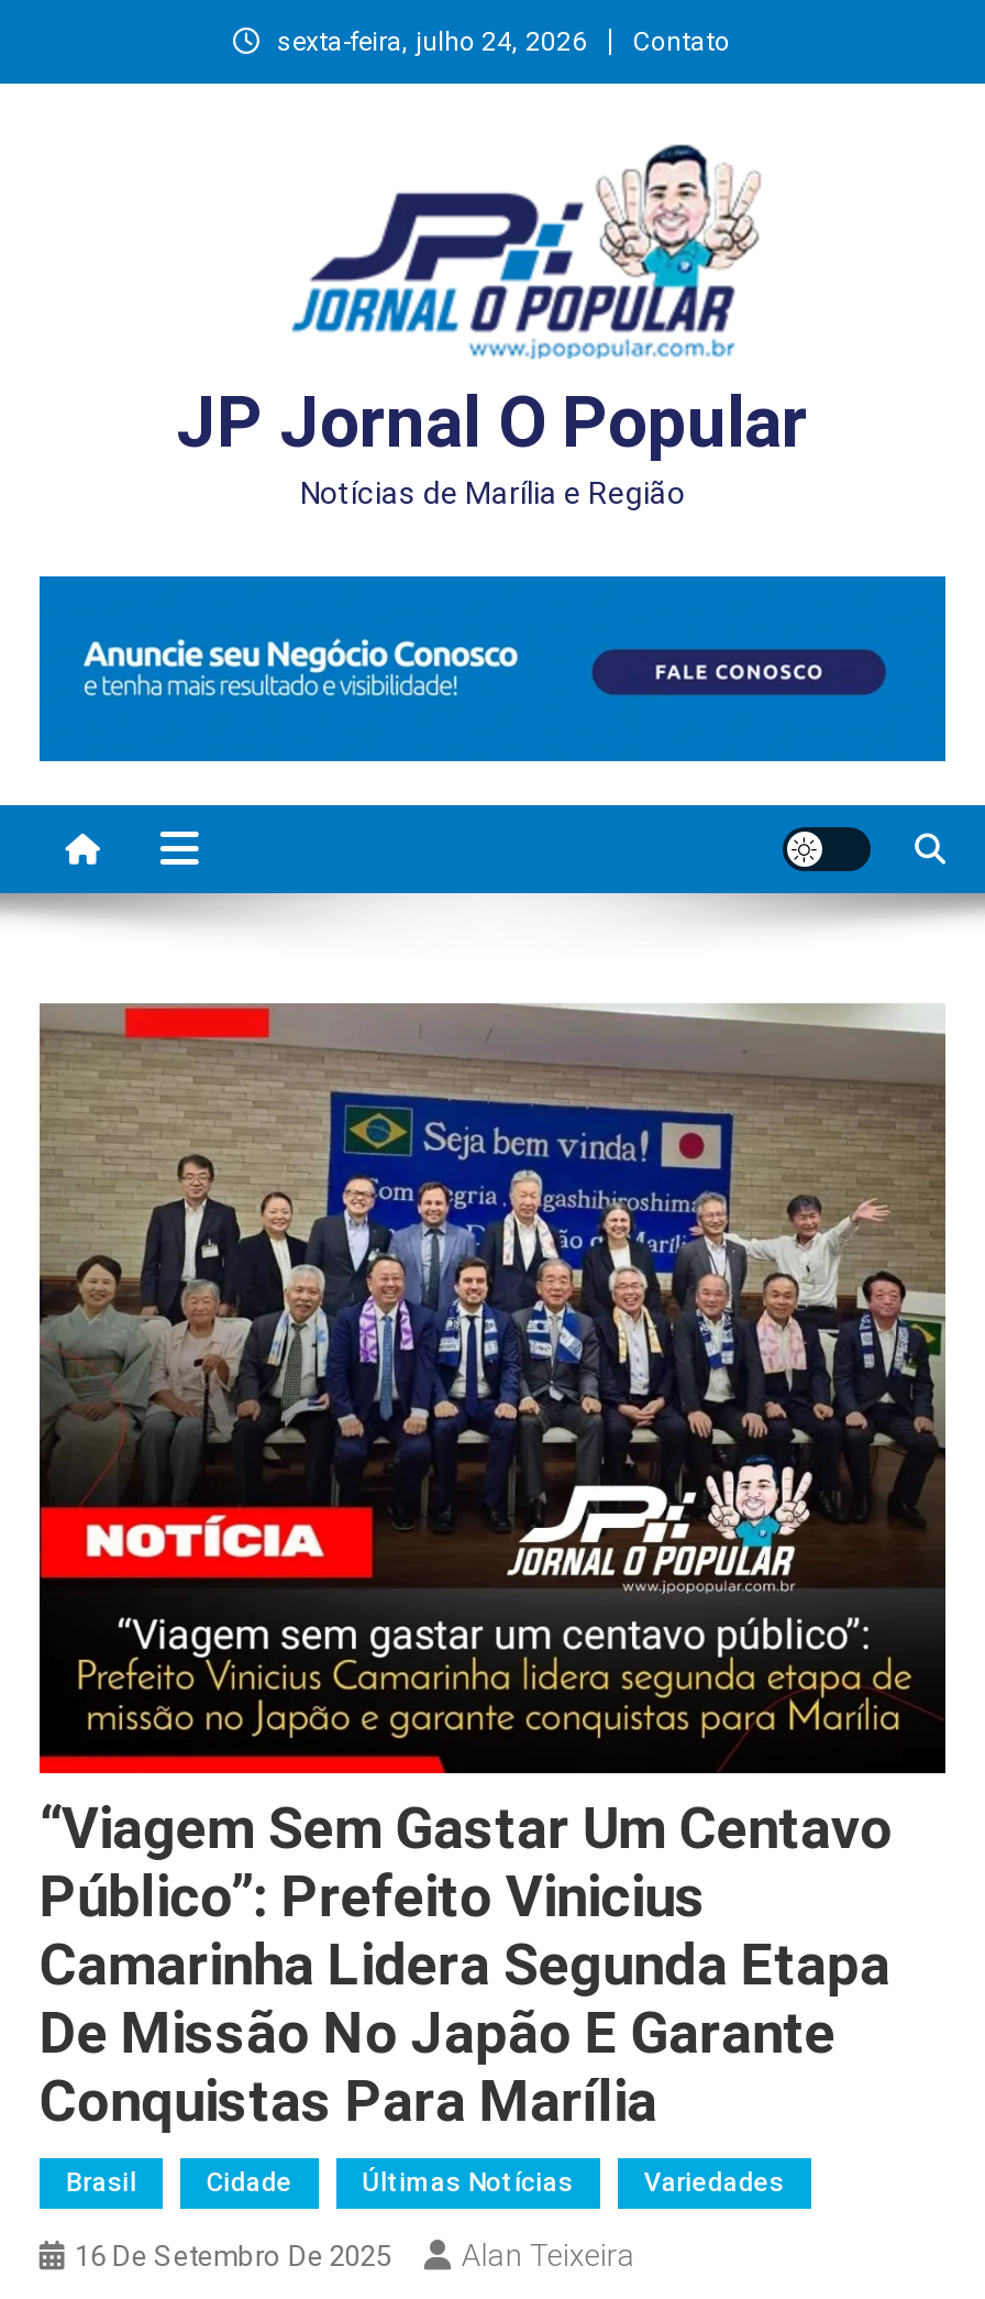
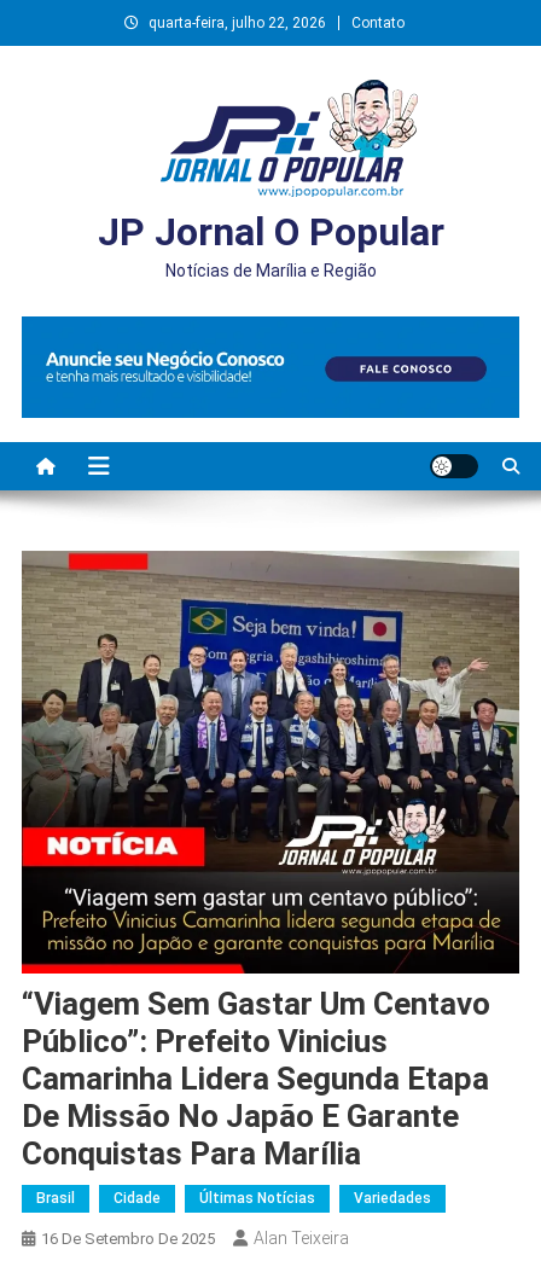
- sexta-feira, julho 24, 2026
+ quarta-feira, julho 22, 2026
